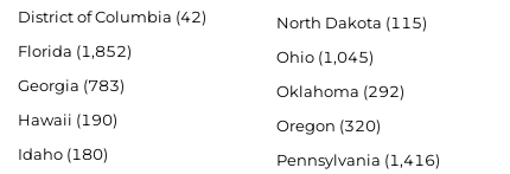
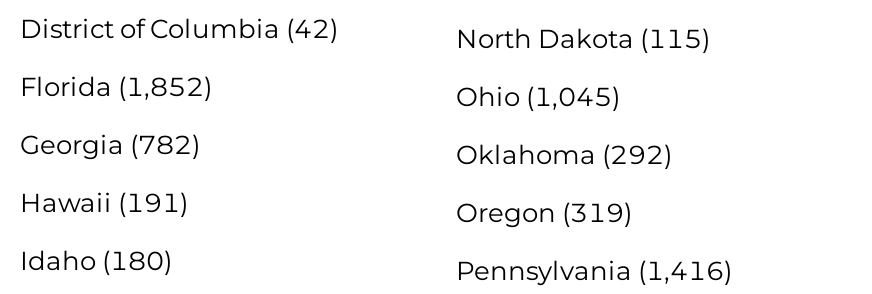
- Georgia (783)
+ Georgia (782)

- Hawaii (190)
+ Hawaii (191)

- Oregon (320)
+ Oregon (319)
